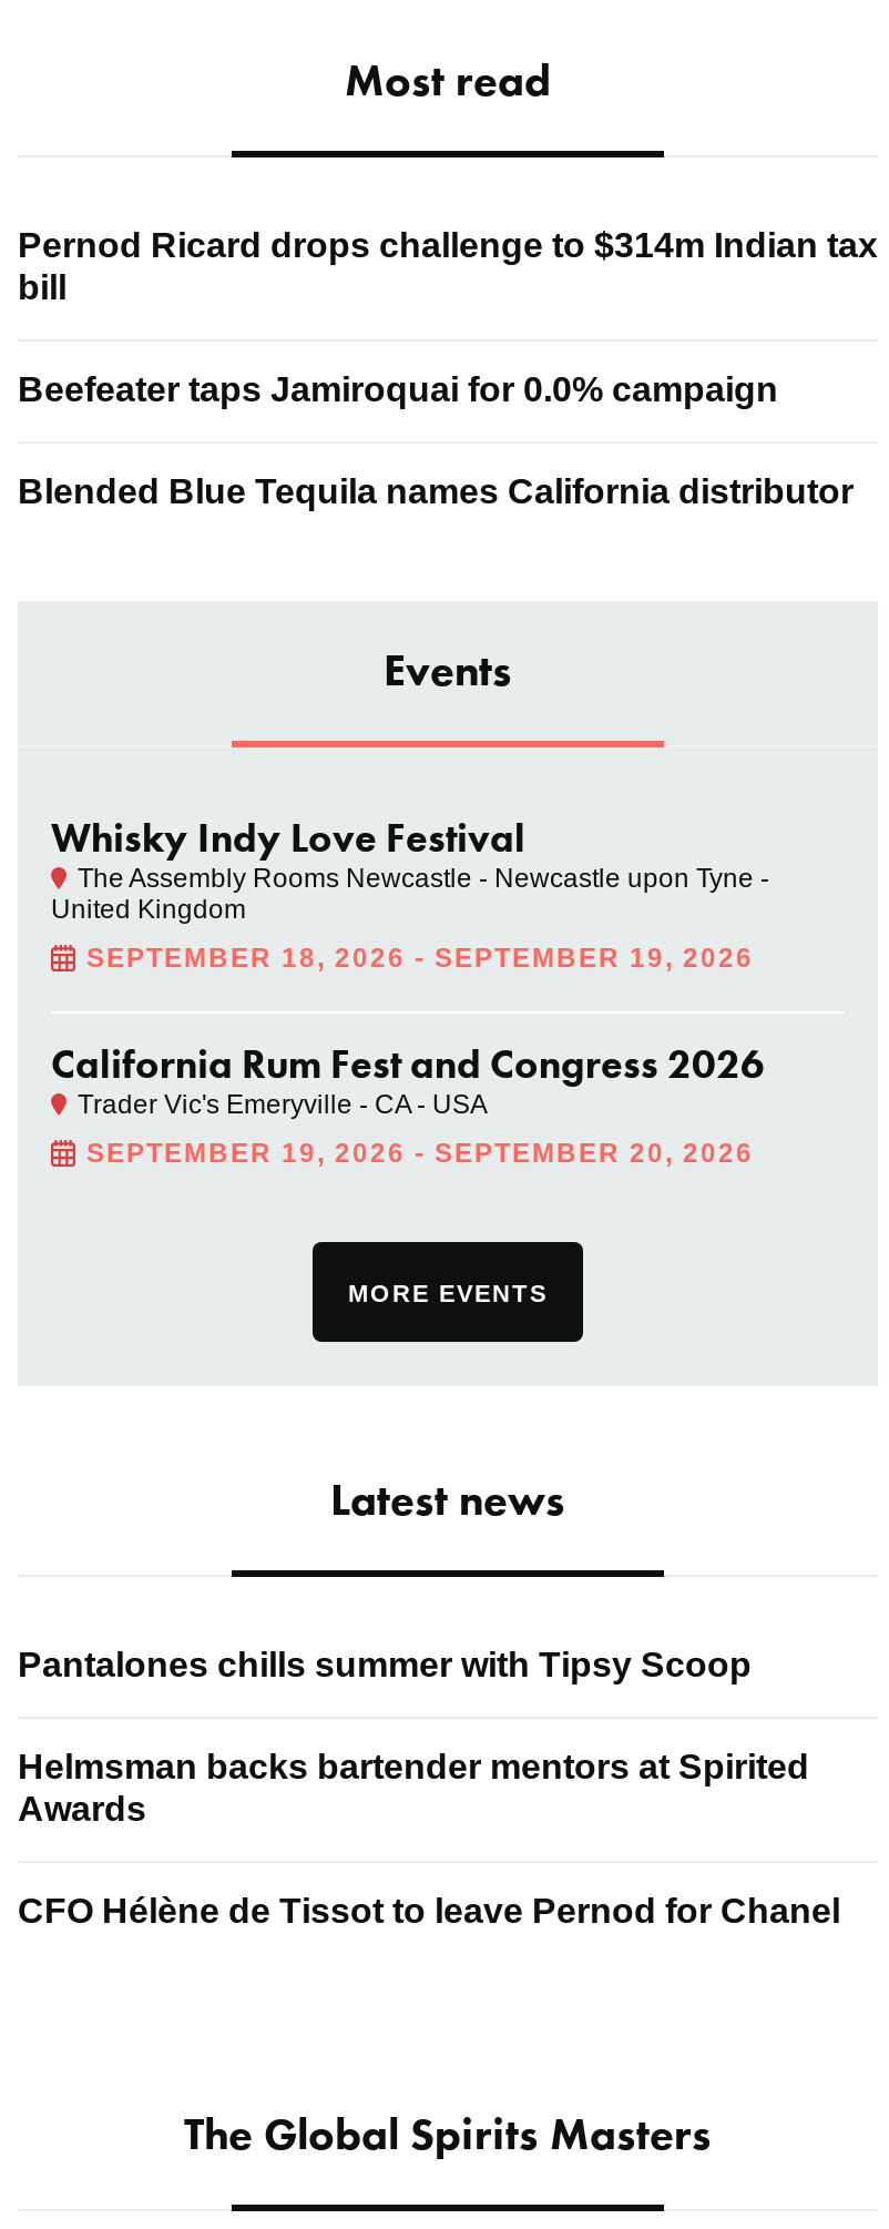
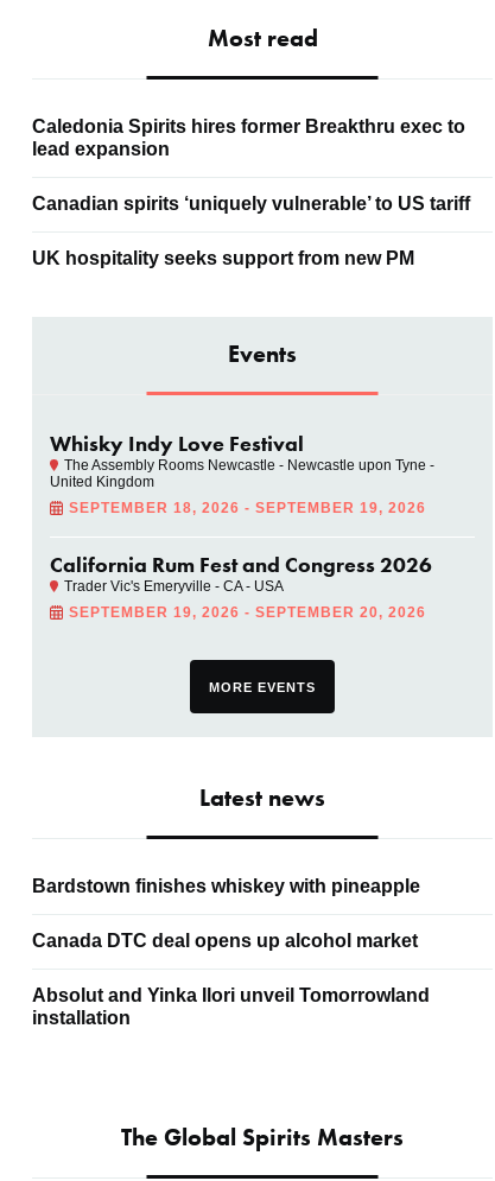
- Pernod Ricard drops challenge to $314m Indian tax
- bill
+ Caledonia Spirits hires former Breakthru exec to
+ lead expansion

- Beefeater taps Jamiroquai for 0.0% campaign
+ Canadian spirits ‘uniquely vulnerable’ to US tariff

- Blended Blue Tequila names California distributor
+ UK hospitality seeks support from new PM

- Pantalones chills summer with Tipsy Scoop
+ Bardstown finishes whiskey with pineapple

- Helmsman backs bartender mentors at Spirited
- Awards
+ Canada DTC deal opens up alcohol market

- CFO Hélène de Tissot to leave Pernod for Chanel
+ Absolut and Yinka Ilori unveil Tomorrowland
+ installation
